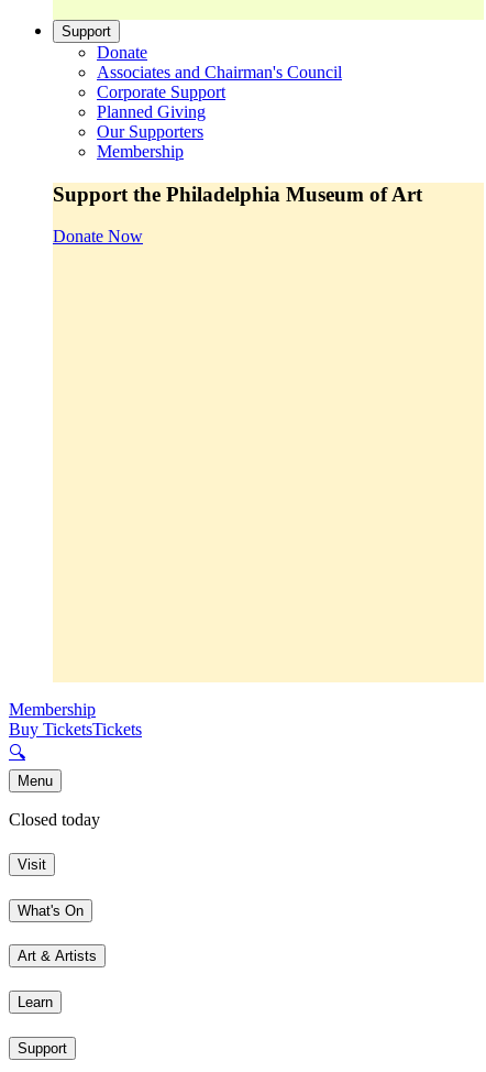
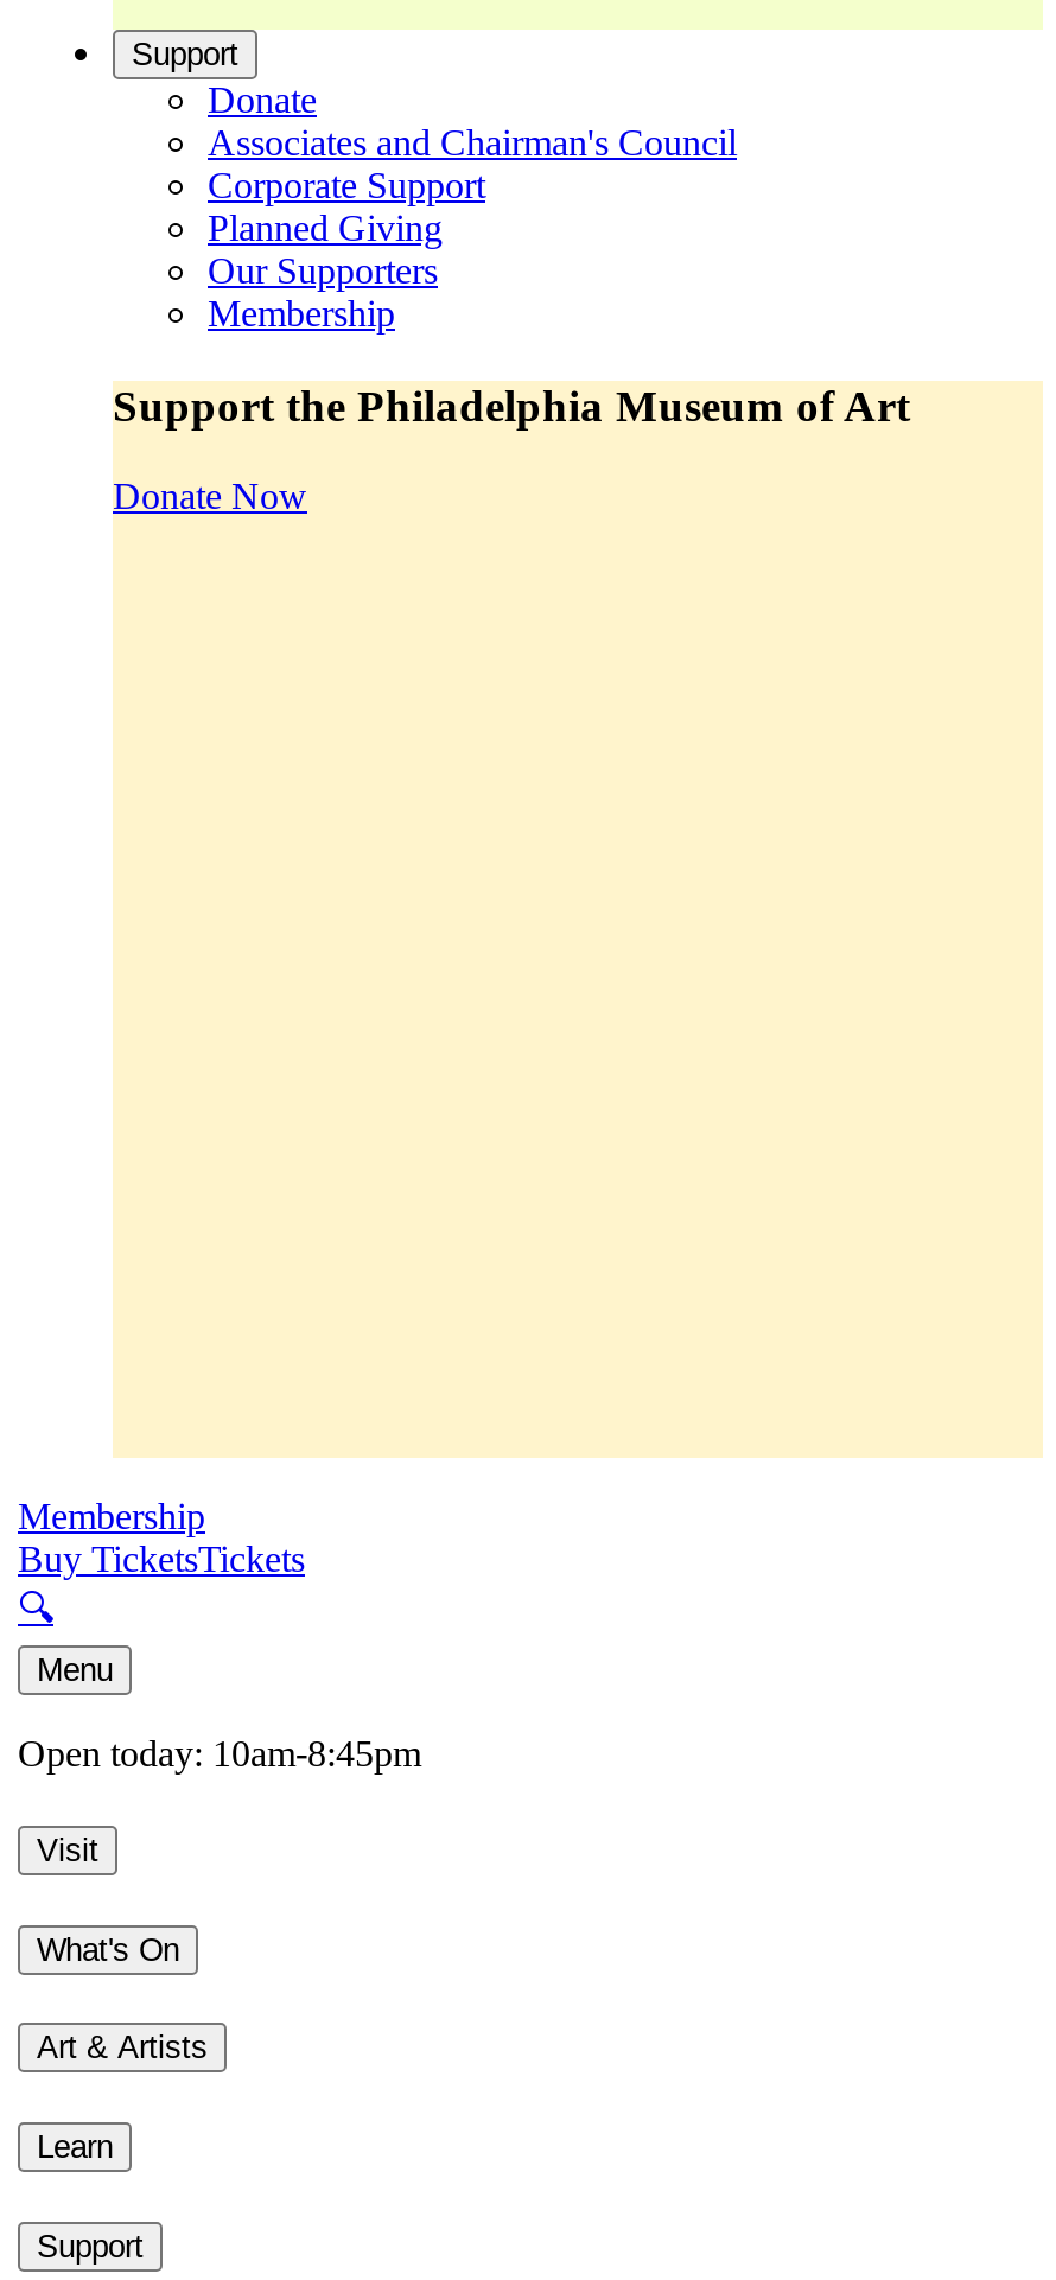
- Closed today
+ Open today: 10am-8:45pm
